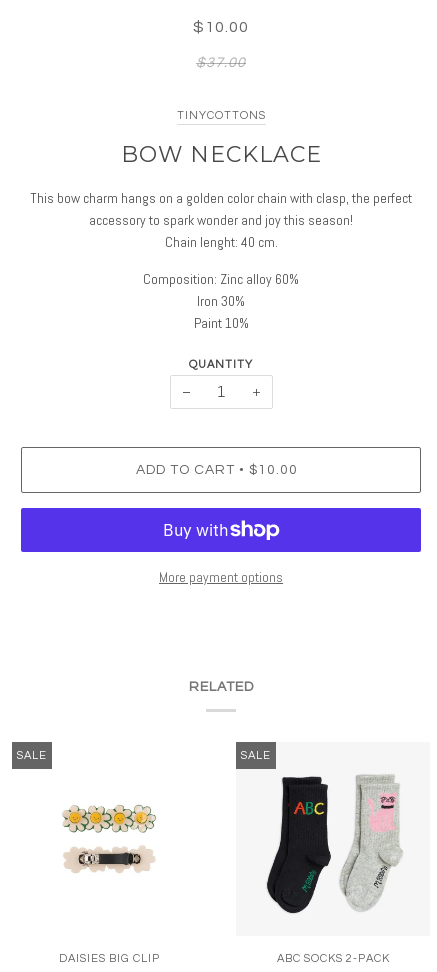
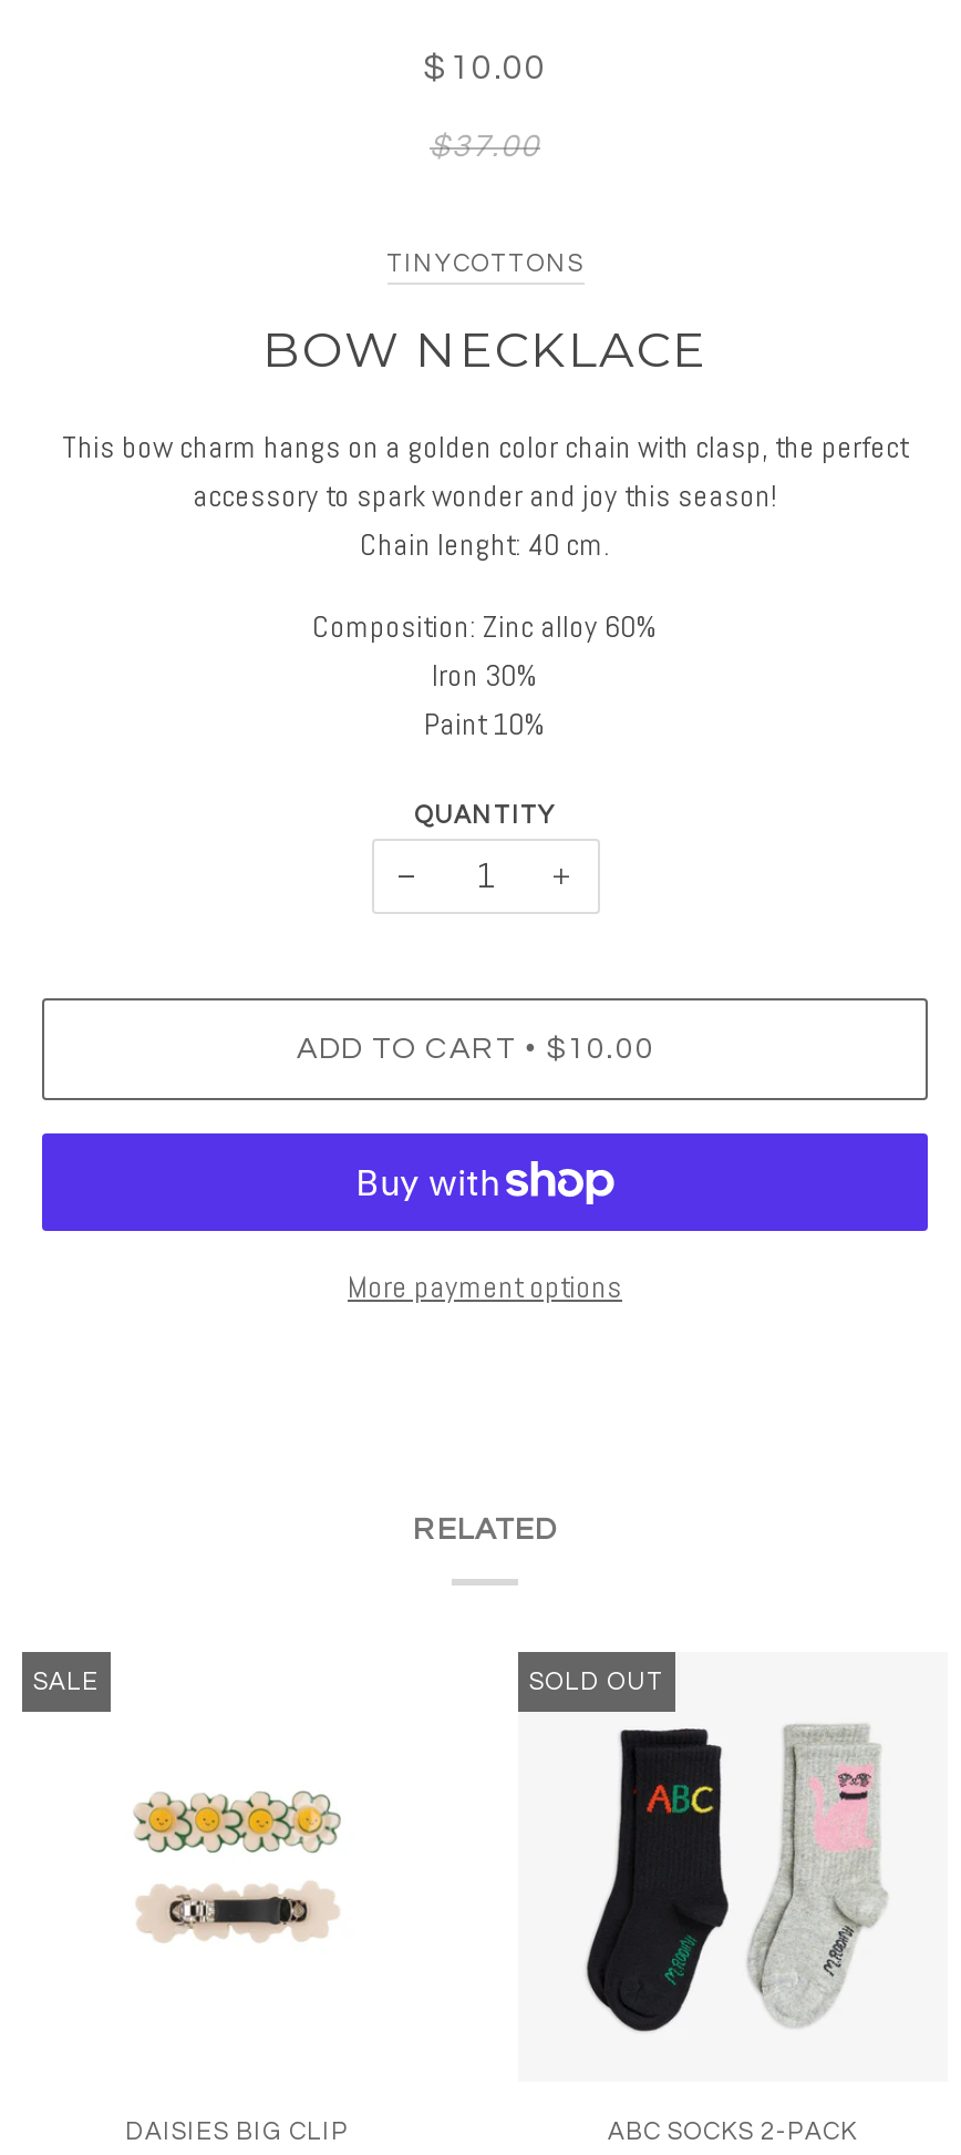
- SALE
+ SOLD OUT
